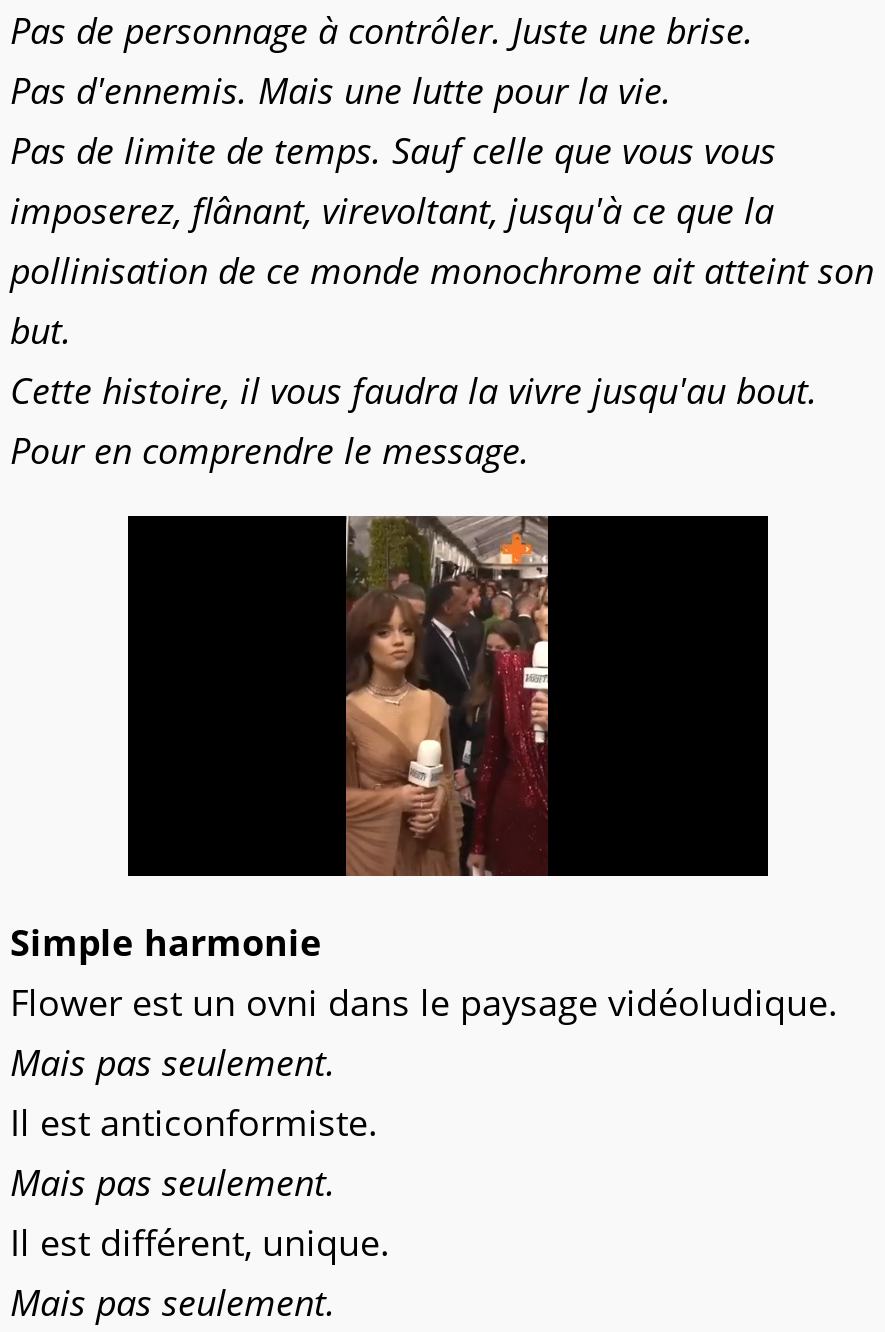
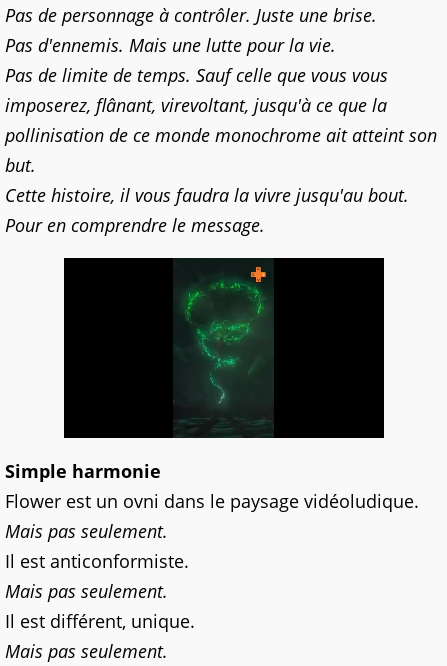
- [image]
+ [image]
